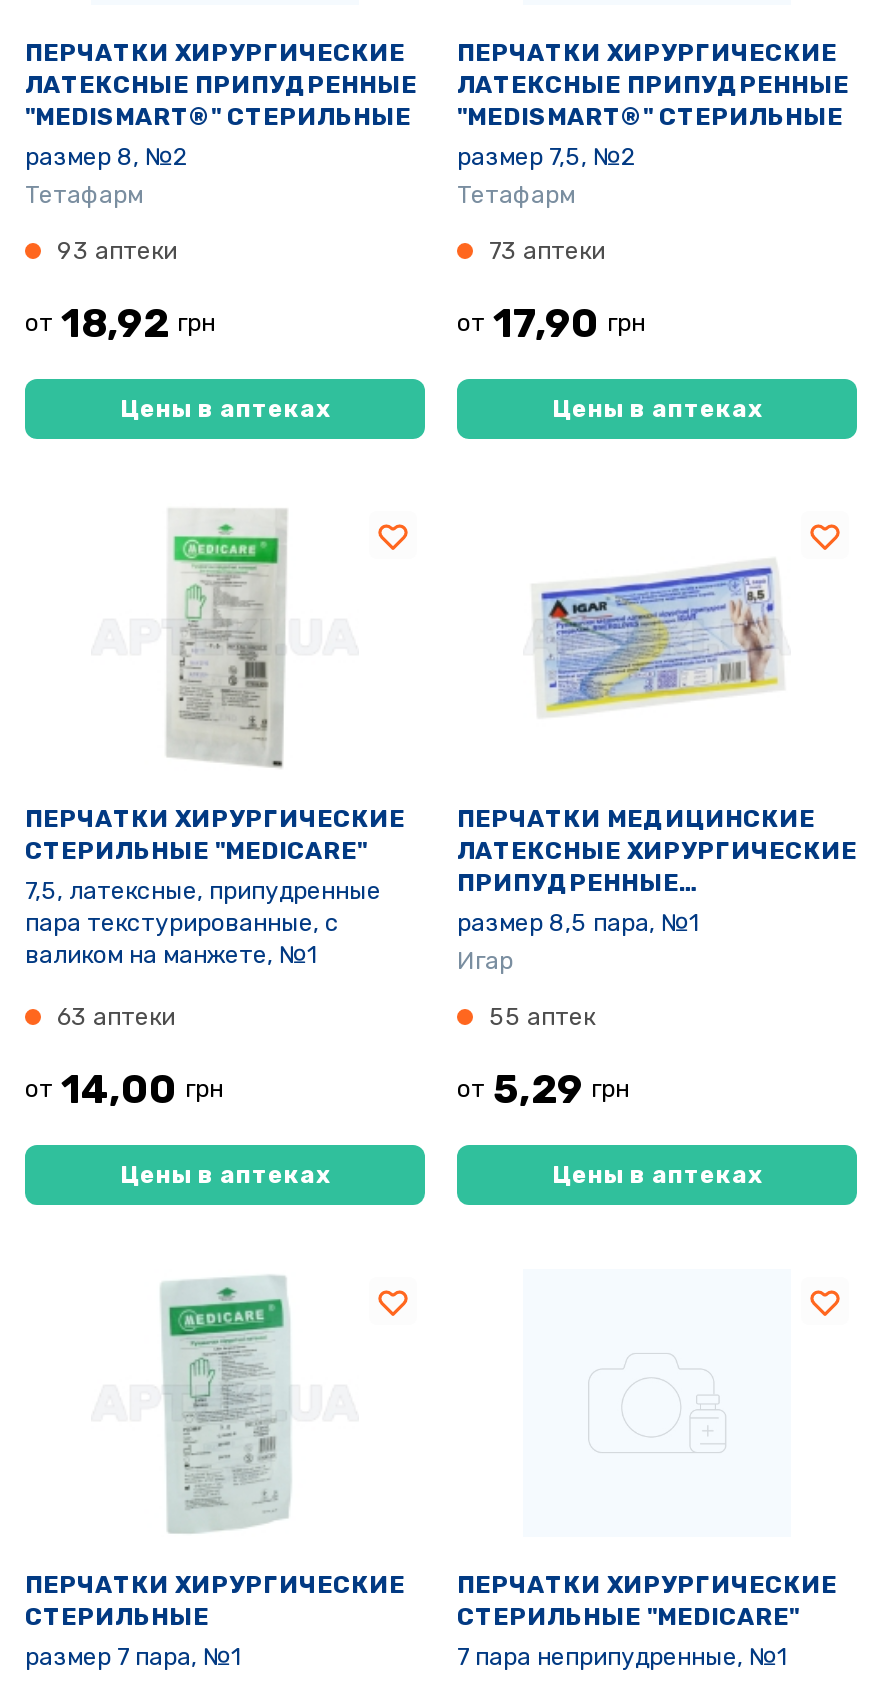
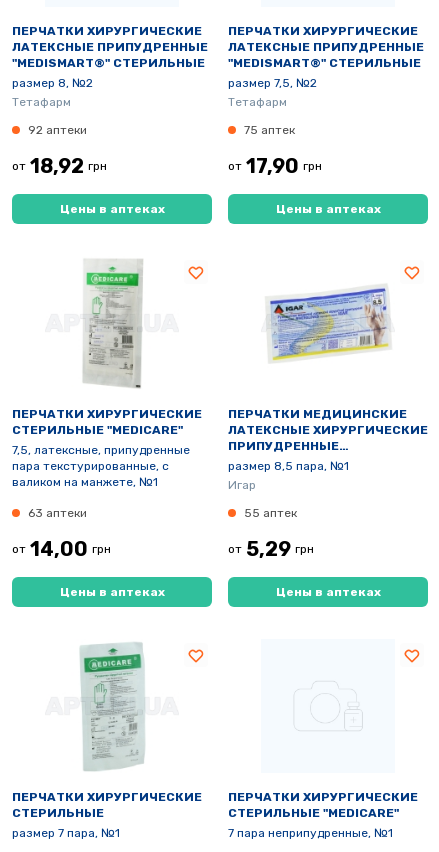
- 93 аптеки
+ 92 аптеки

- 73 аптеки
+ 75 аптек
